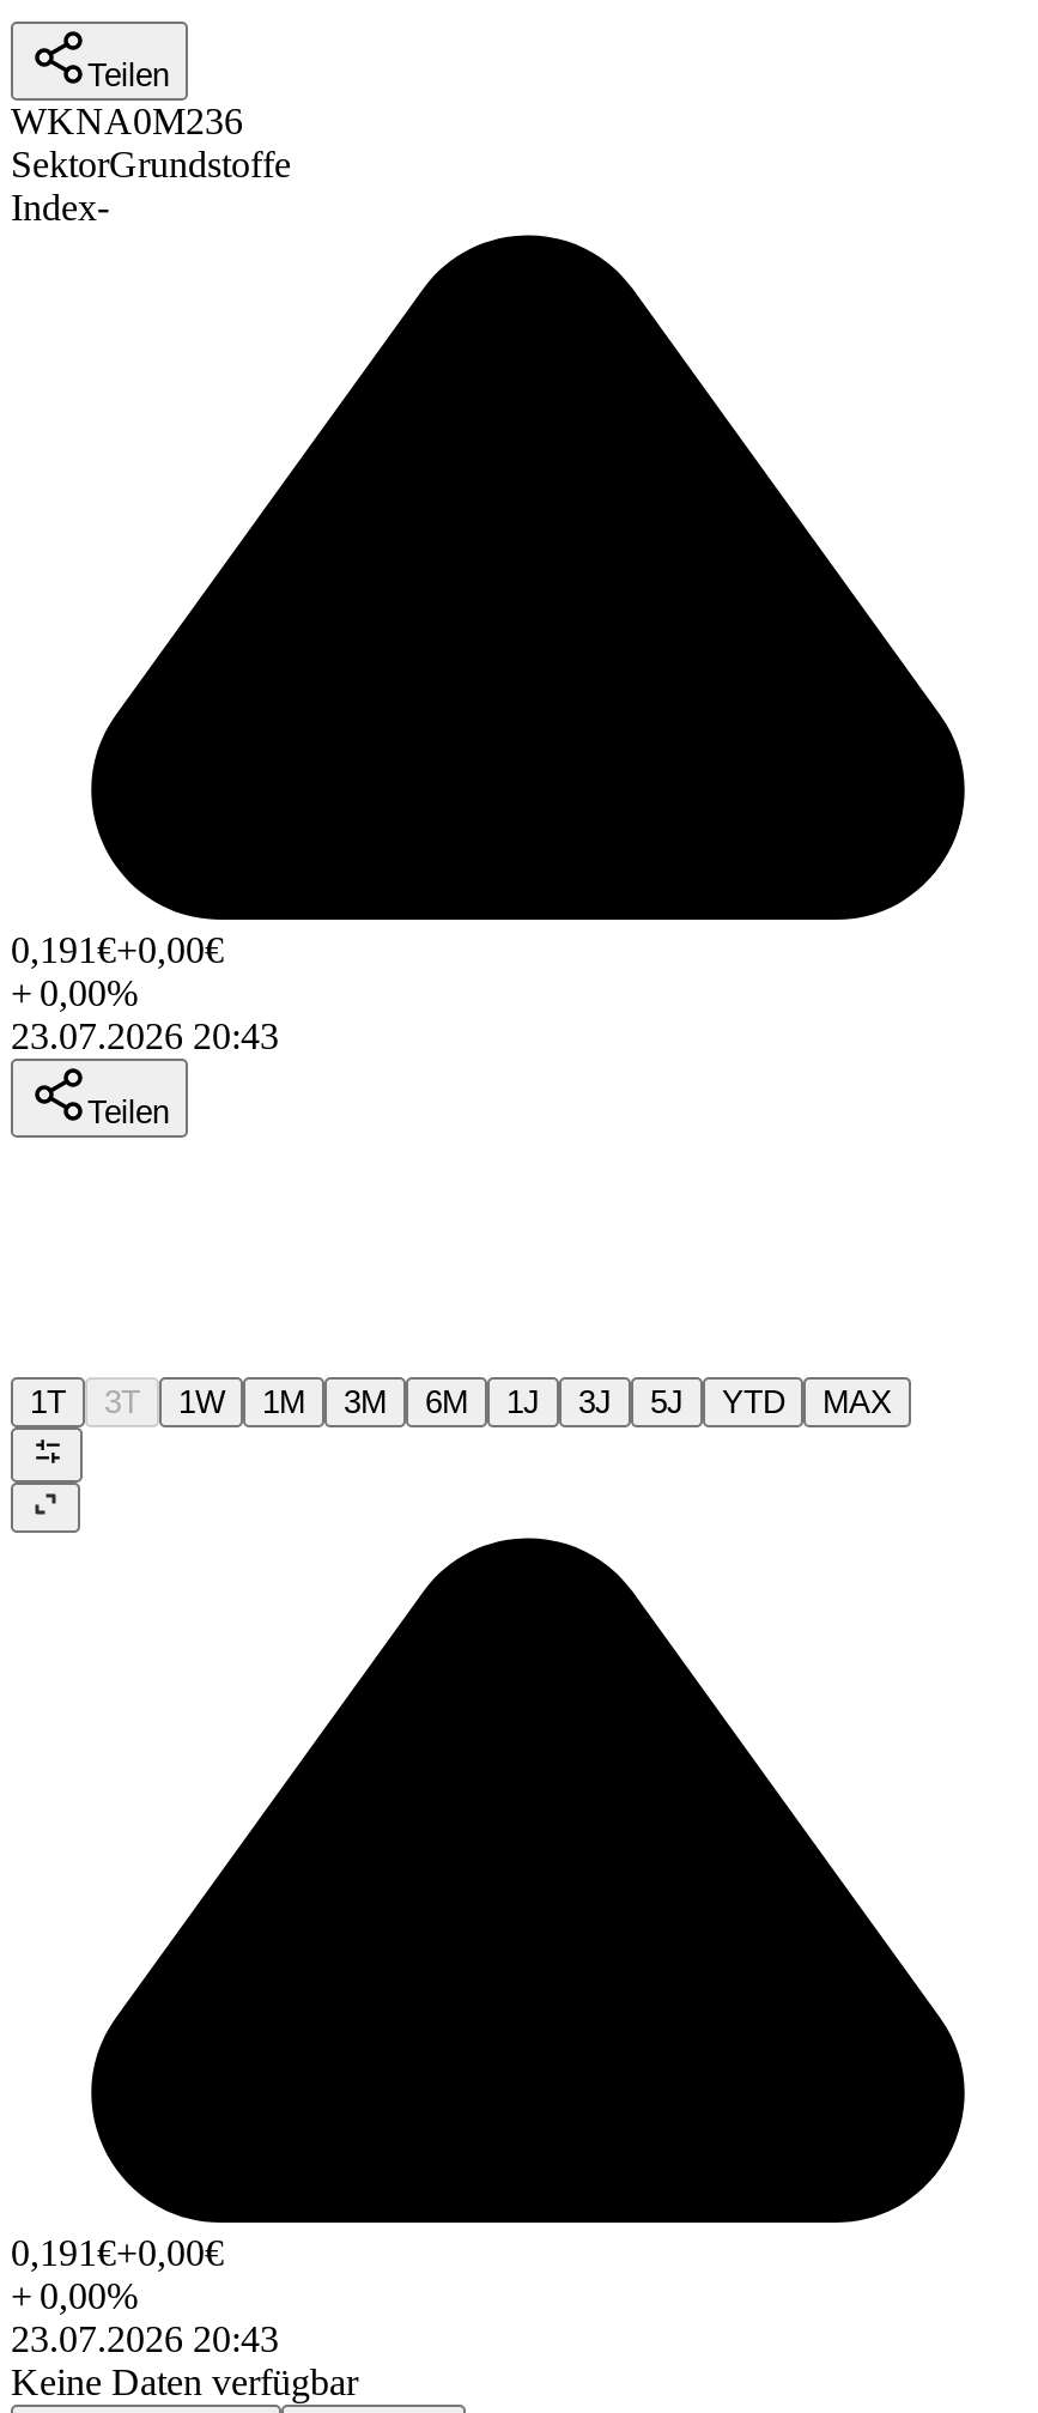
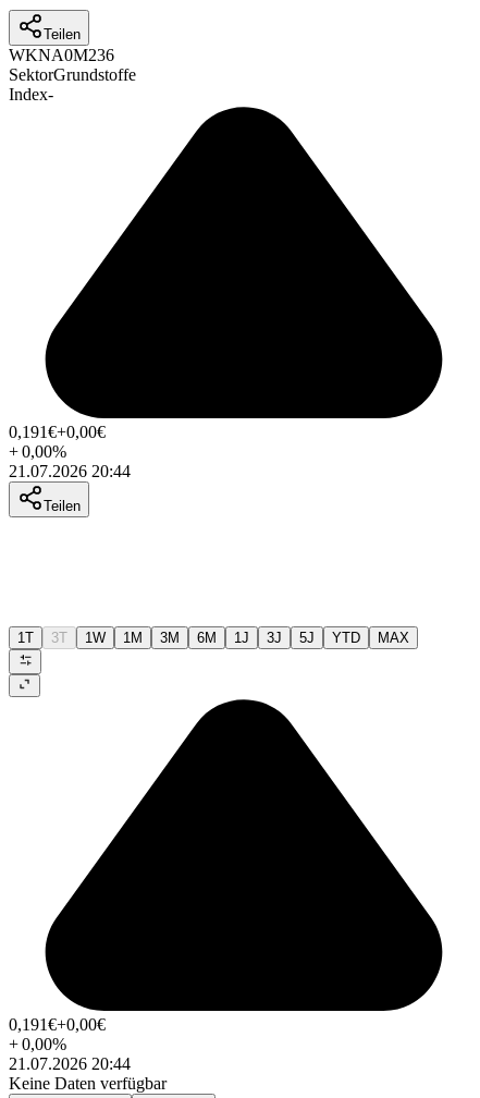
- 23.07.2026 20:43
+ 21.07.2026 20:44

- 23.07.2026 20:43
+ 21.07.2026 20:44
